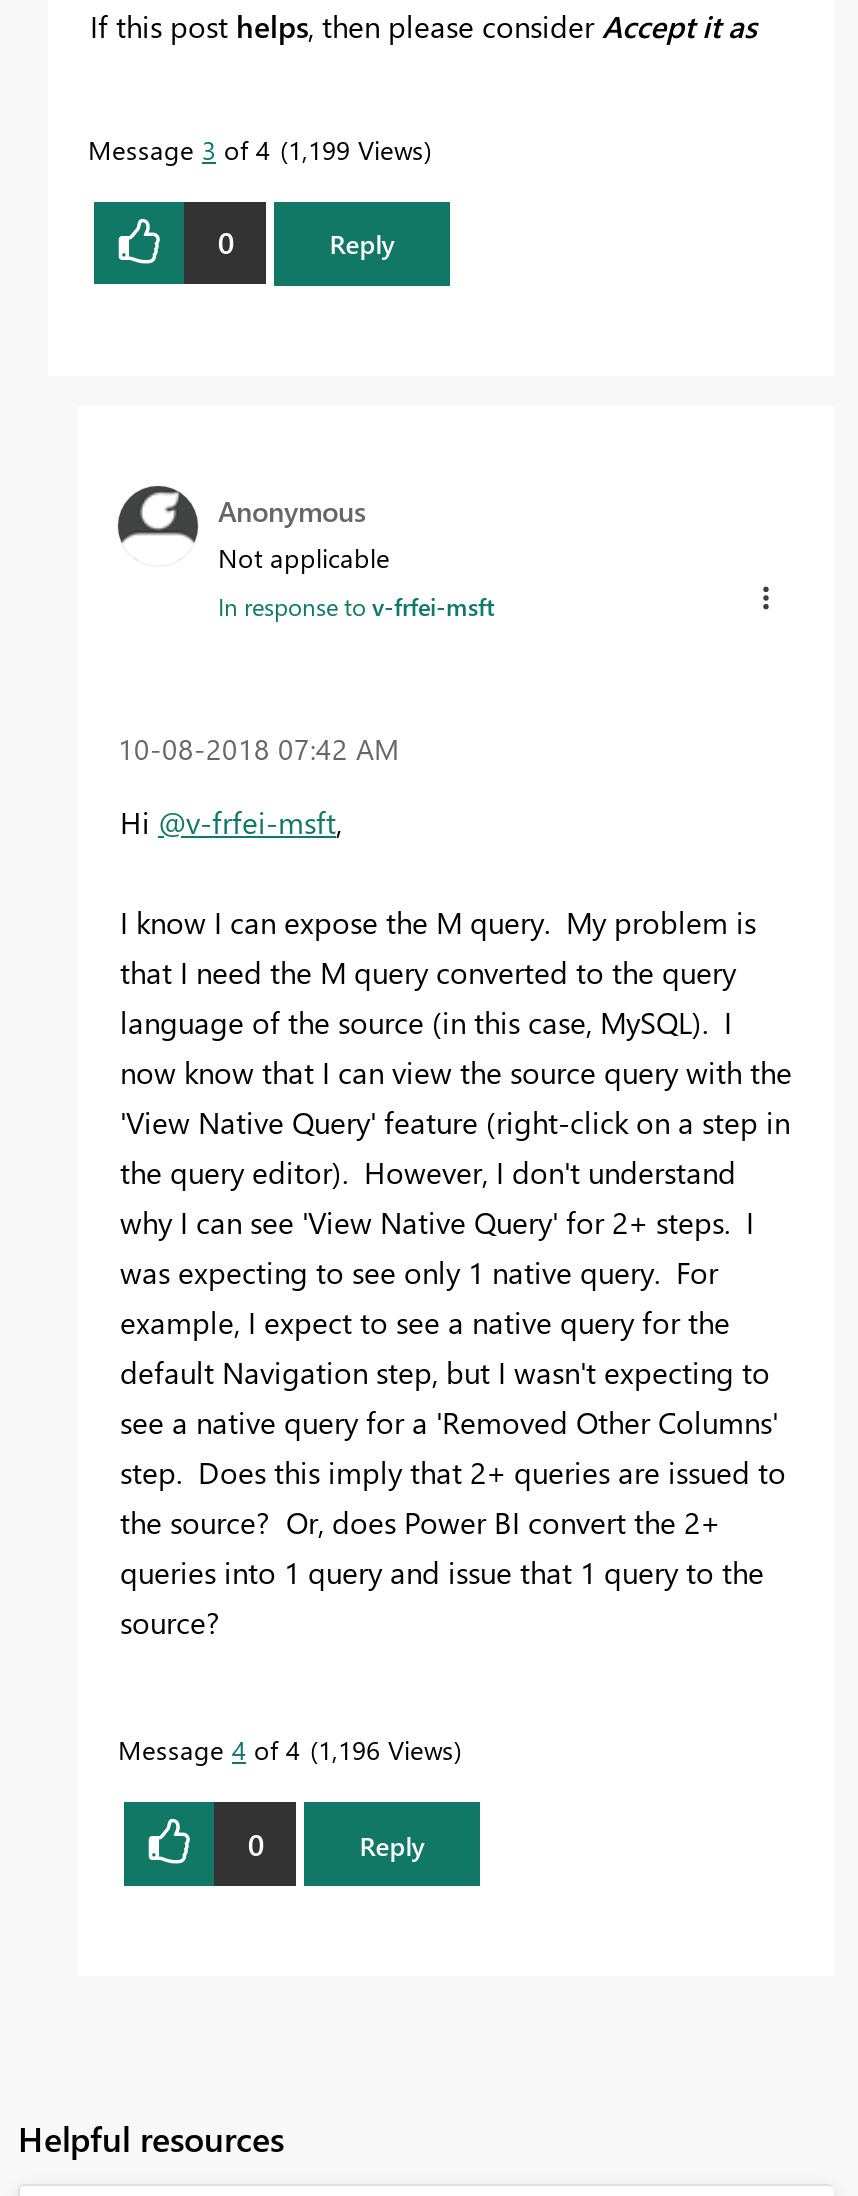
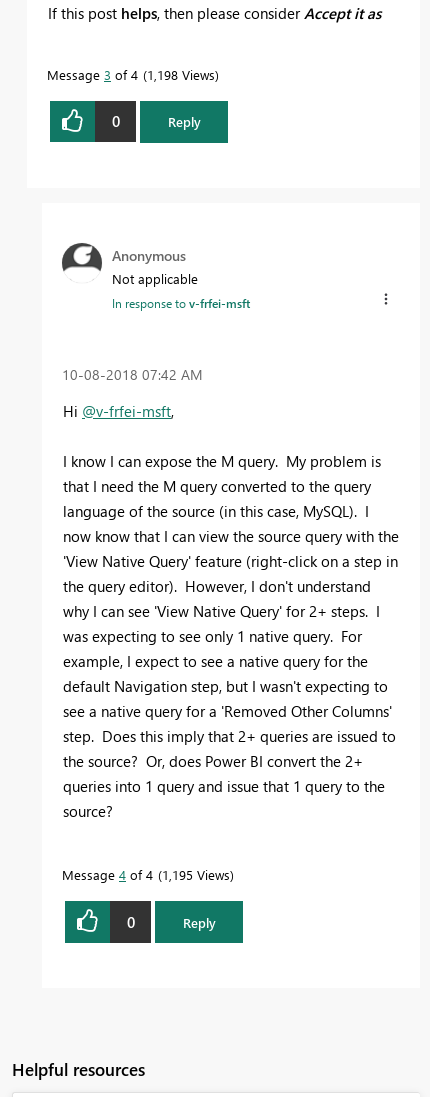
- Message 3 of 4 1,199 Views
+ Message 3 of 4 1,198 Views

- Message 4 of 4 1,196 Views
+ Message 4 of 4 1,195 Views
